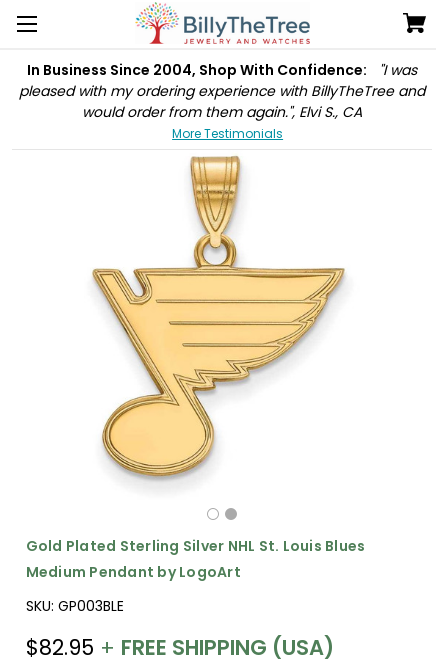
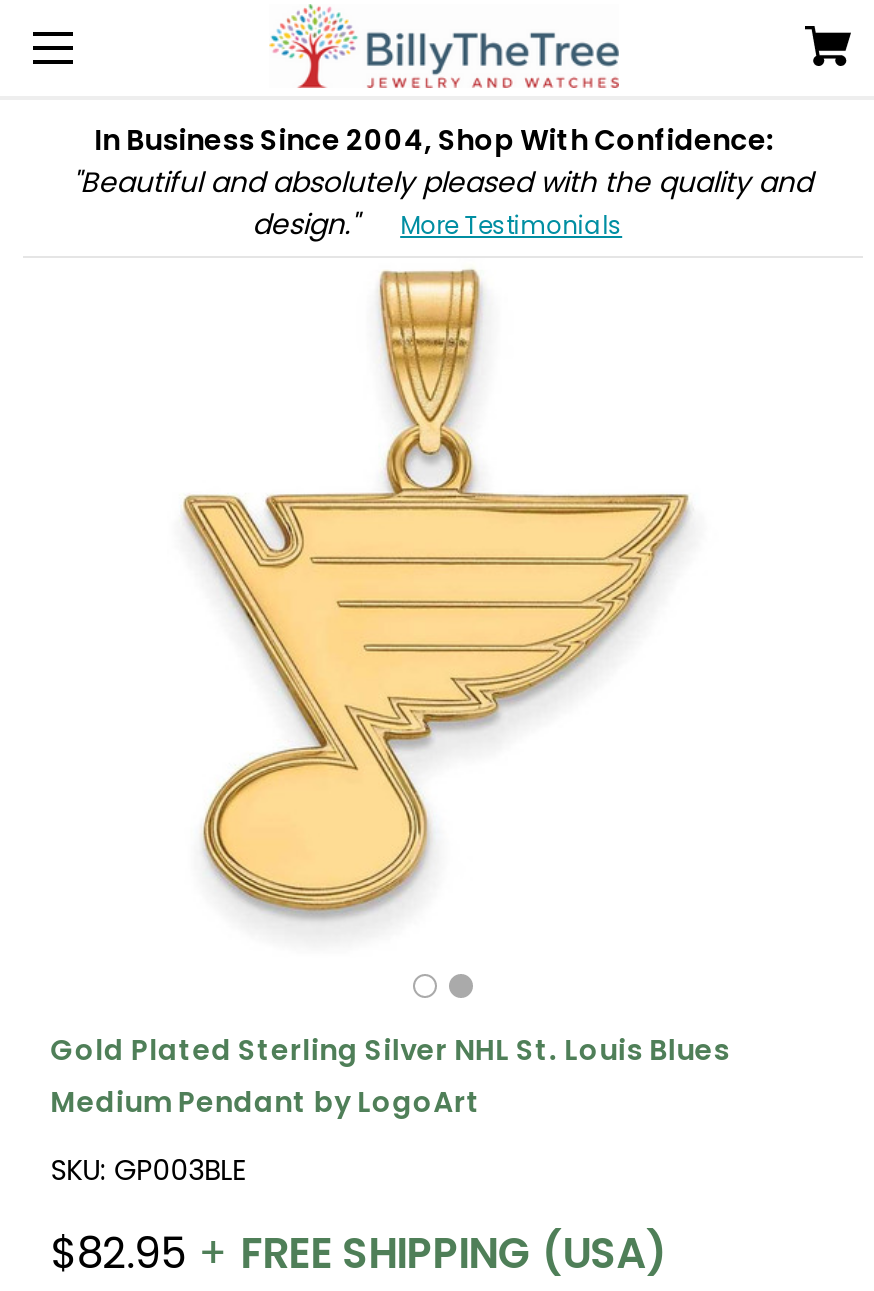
- In Business Since 2004, Shop With Confidence: "I was
- pleased with my ordering experience with BillyTheTree and
- would order from them again.", Elvi S., CA
+ In Business Since 2004, Shop With Confidence:
+ "Beautiful and absolutely pleased with the quality and
+ design."
